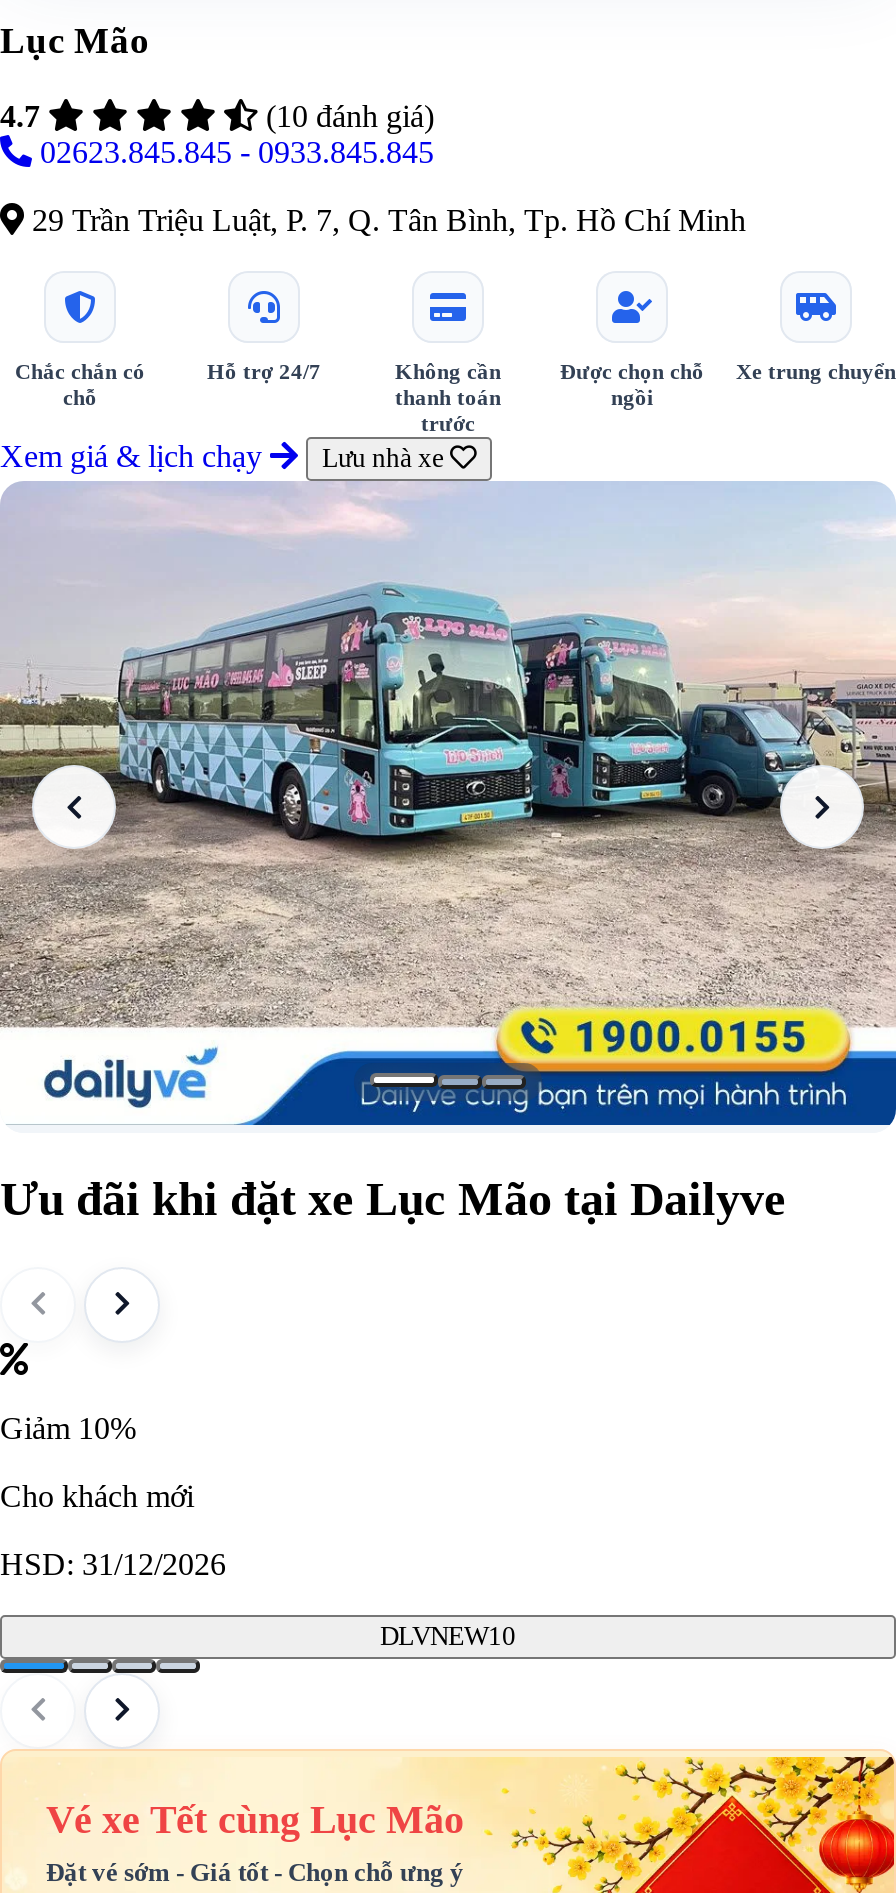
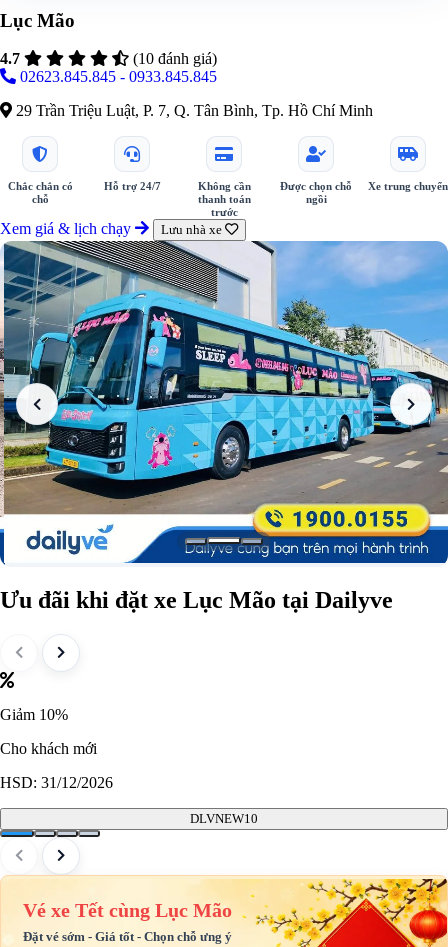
- [image]
+ [image]
